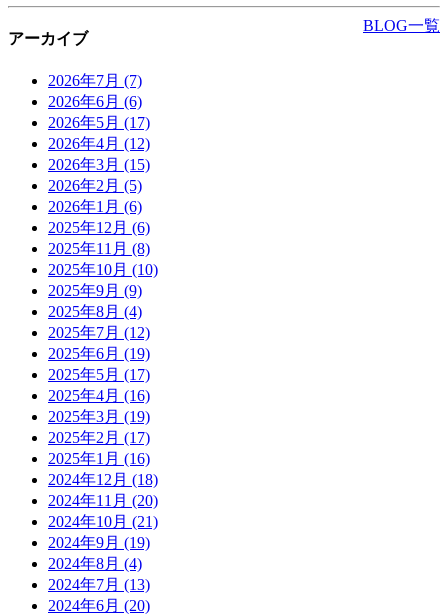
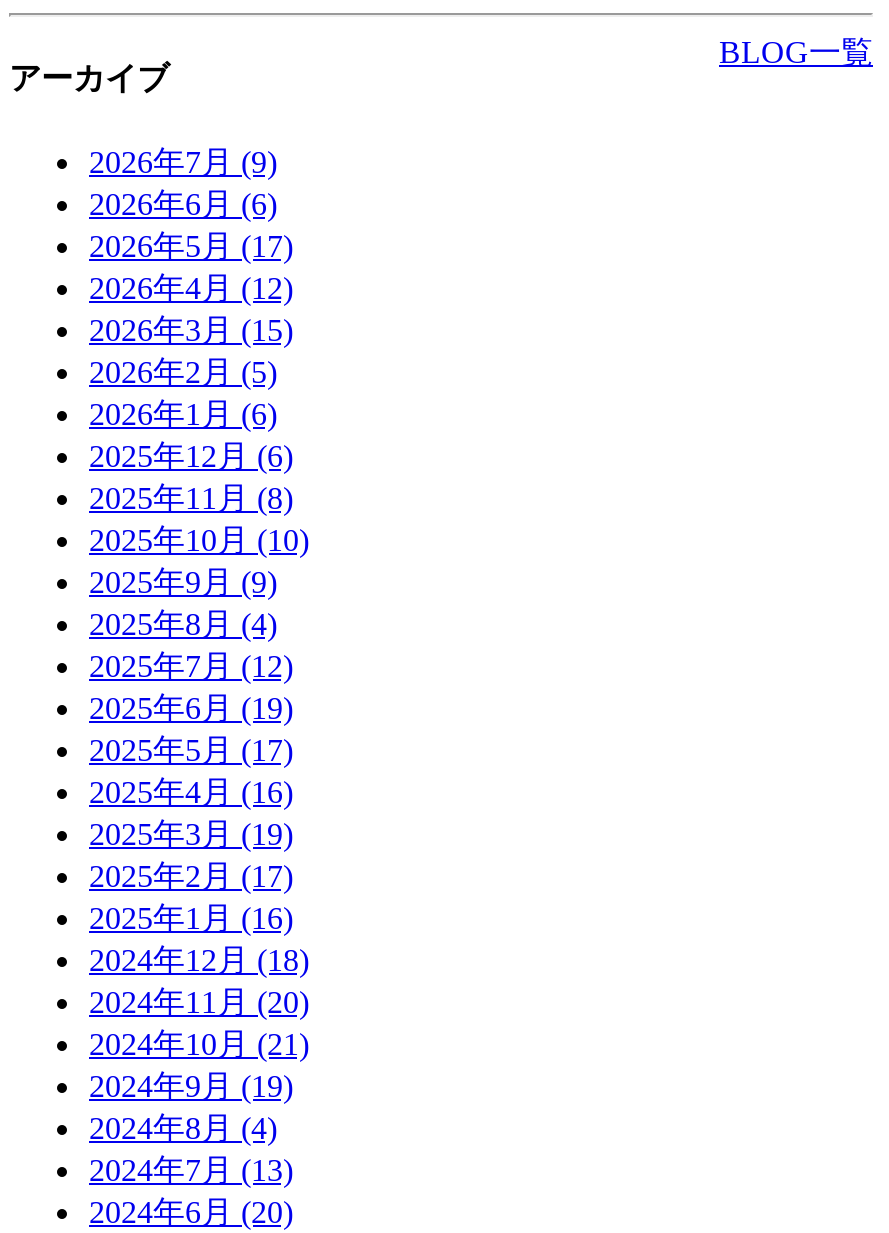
- 2026年7月(7)
+ 2026年7月(9)
